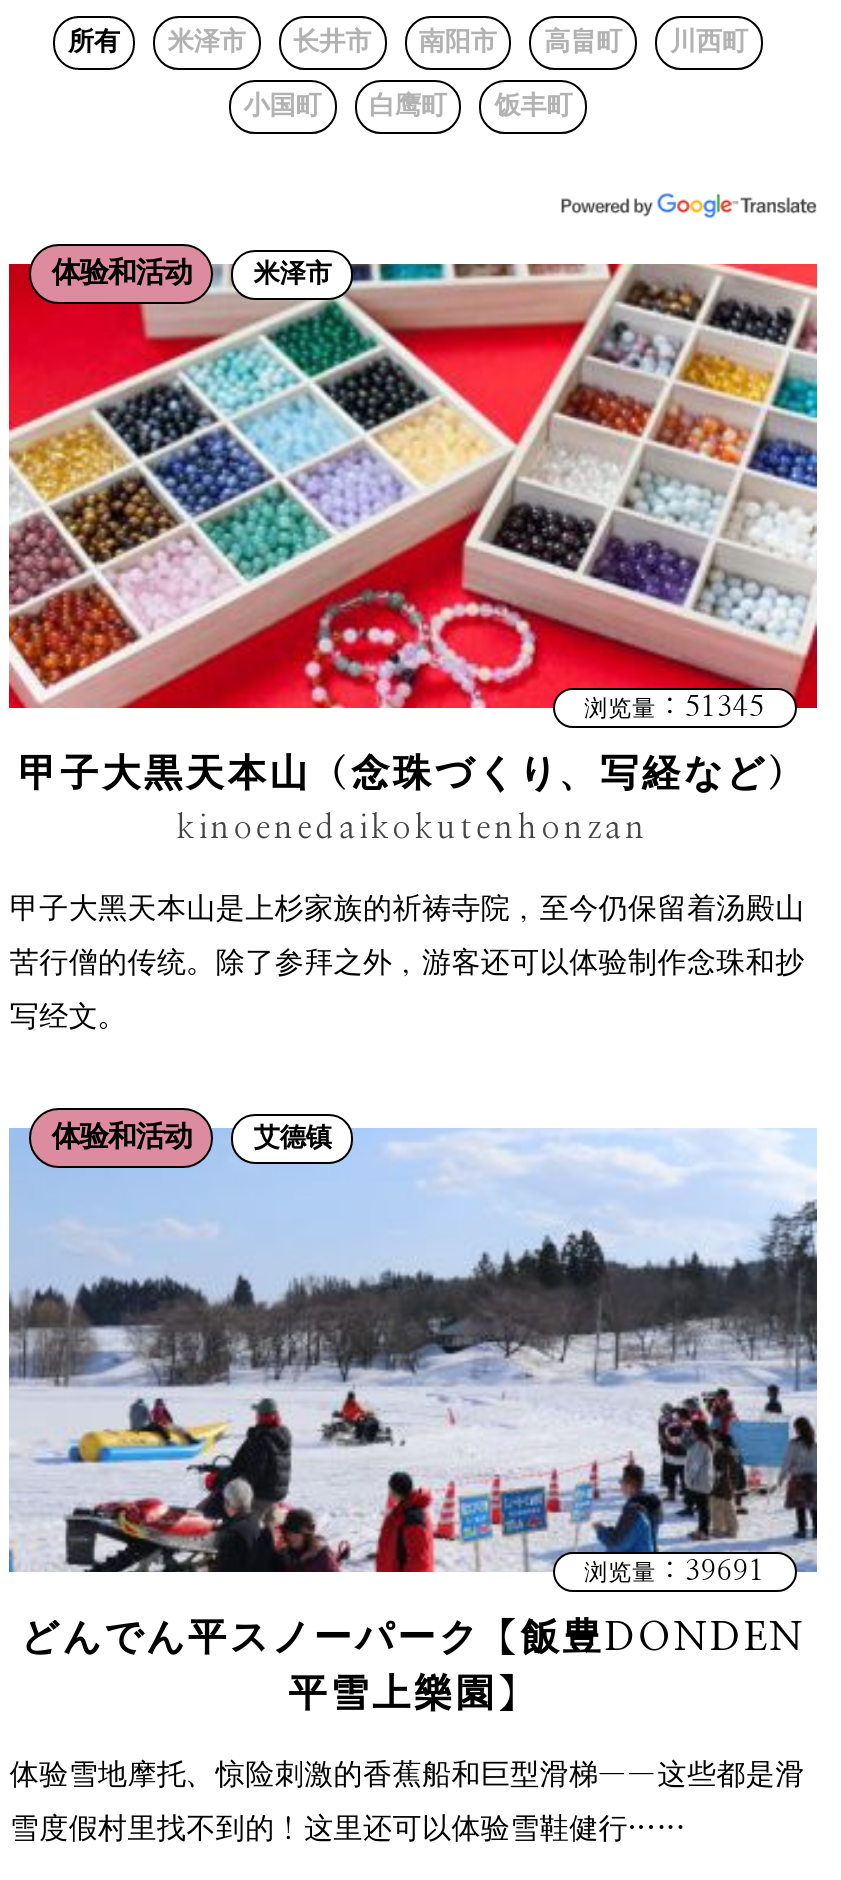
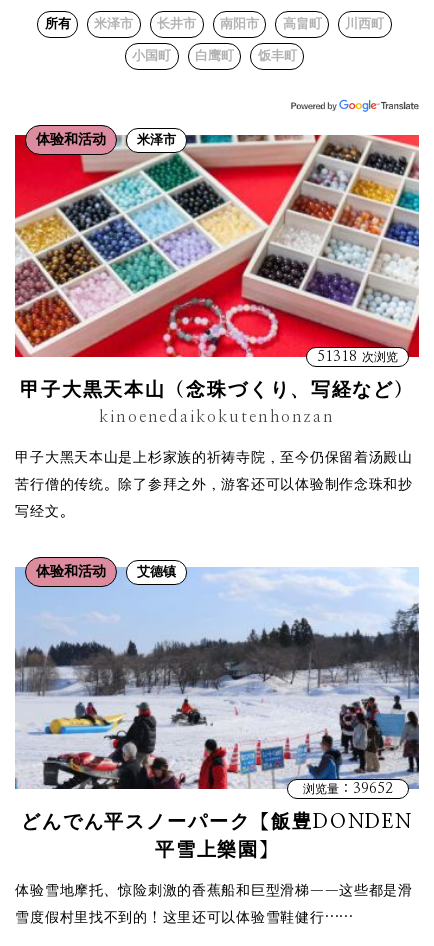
- 浏览量：51345
+ 51318 次浏览

- 浏览量：39691
+ 浏览量：39652
